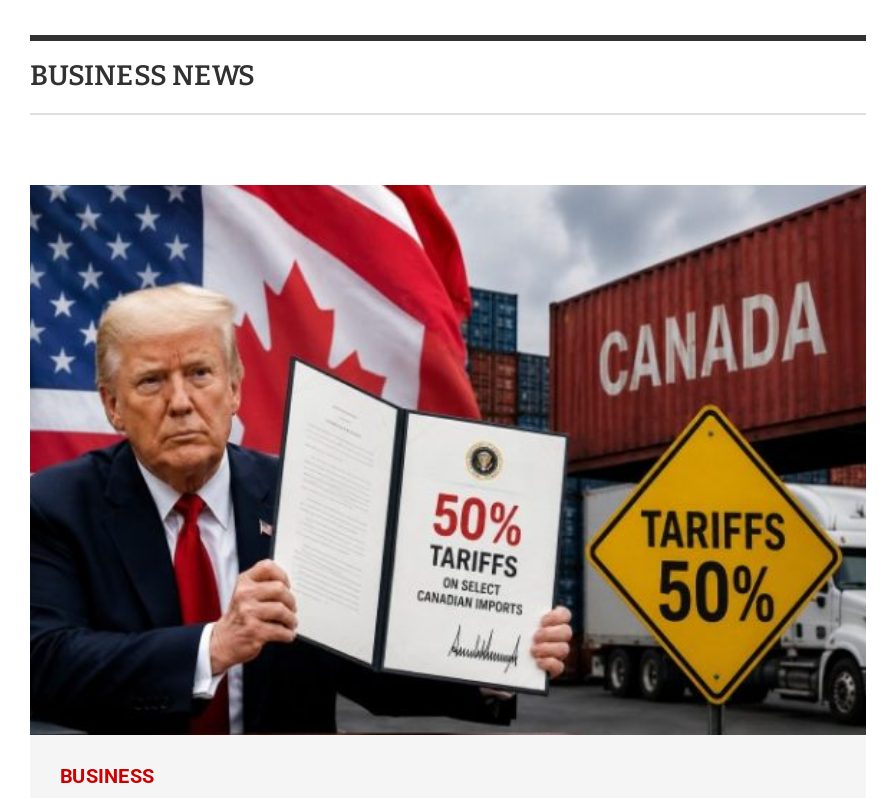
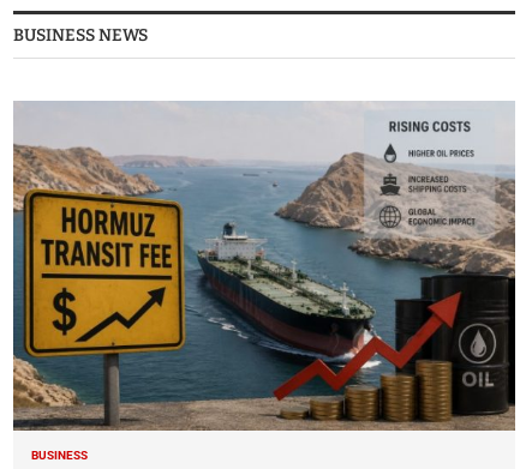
- [image]
+ [image]
